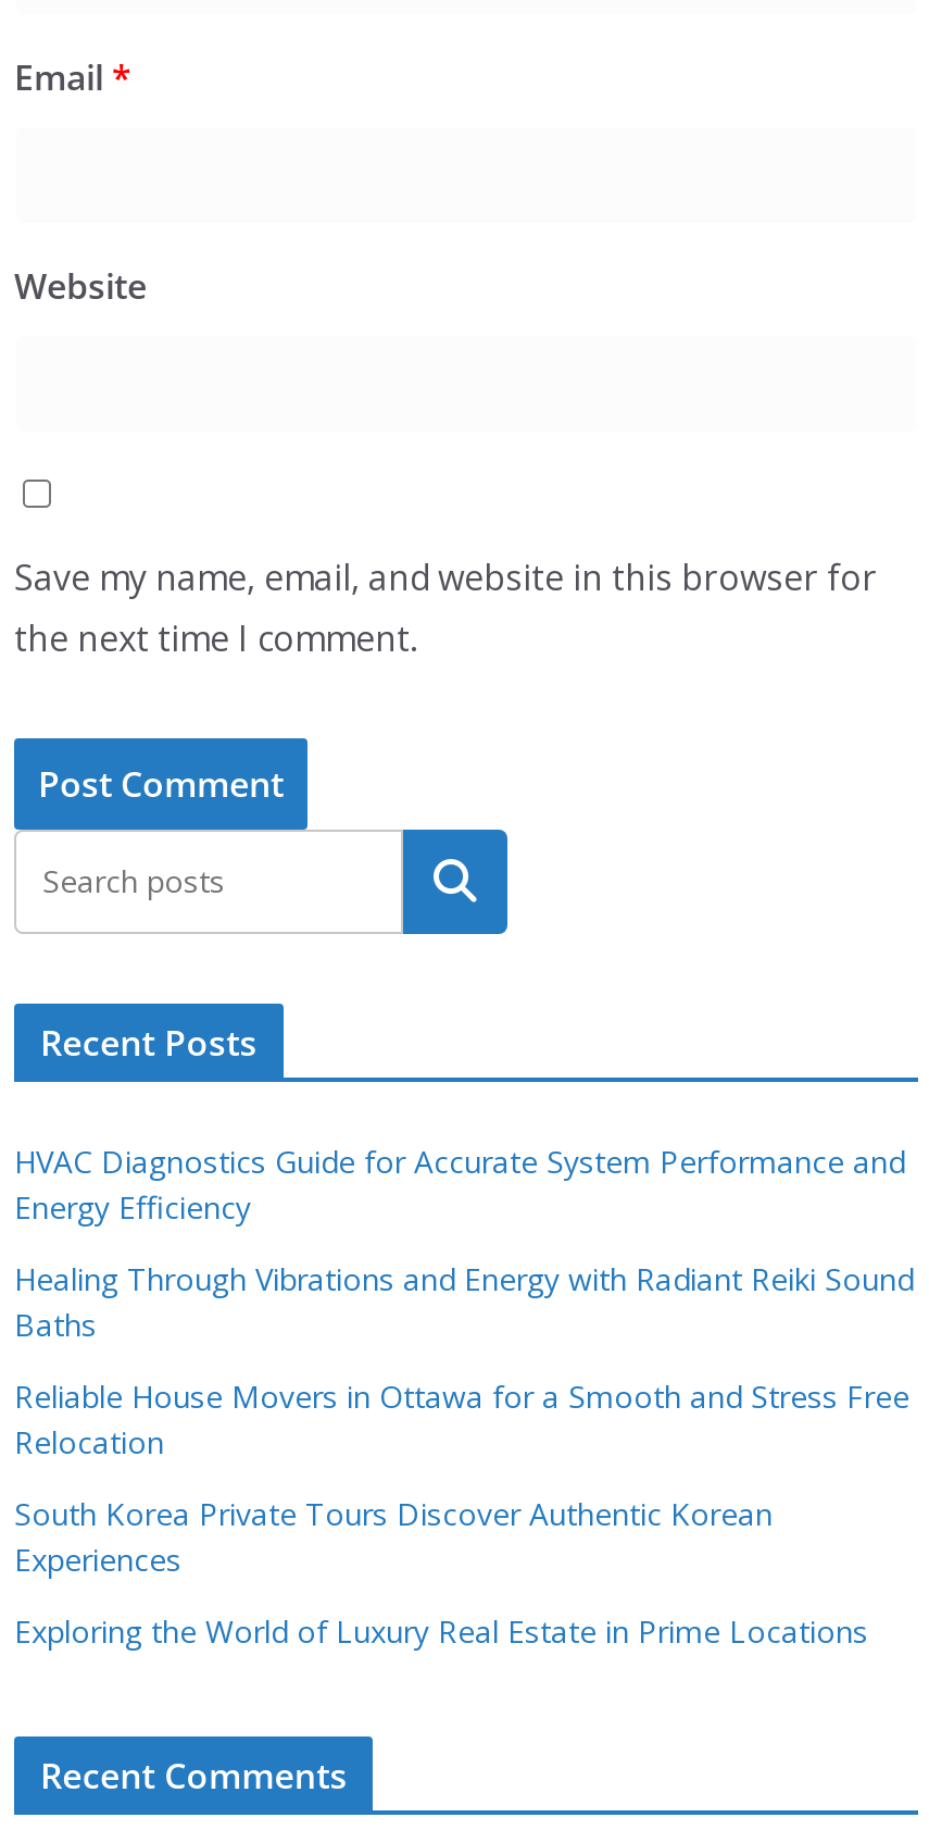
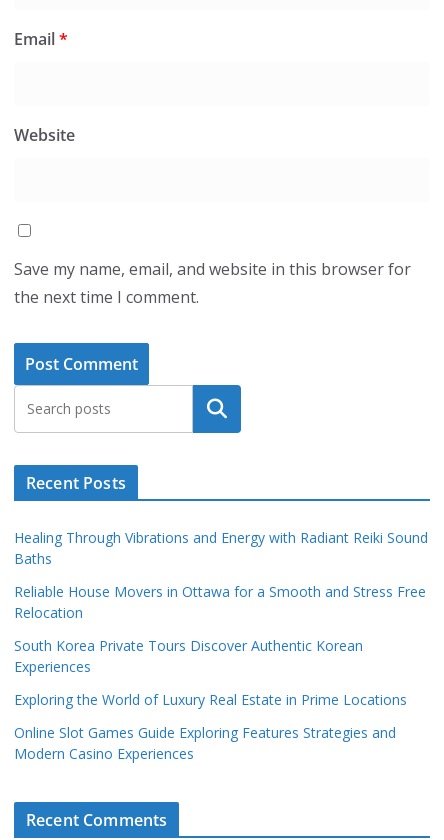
- HVAC Diagnostics Guide for Accurate System Performance and
- Energy Efficiency

moved up: Healing Through Vibrations and Energy with Radiant Reiki Sound | Baths | Reliable House Movers in Ottawa for a Smooth and Stress Free | Relocation | South Korea Private Tours Discover Authentic Korean | Experiences | Exploring the World of Luxury Real Estate in Prime Locations

+ Online Slot Games Guide Exploring Features Strategies and
+ Modern Casino Experiences
